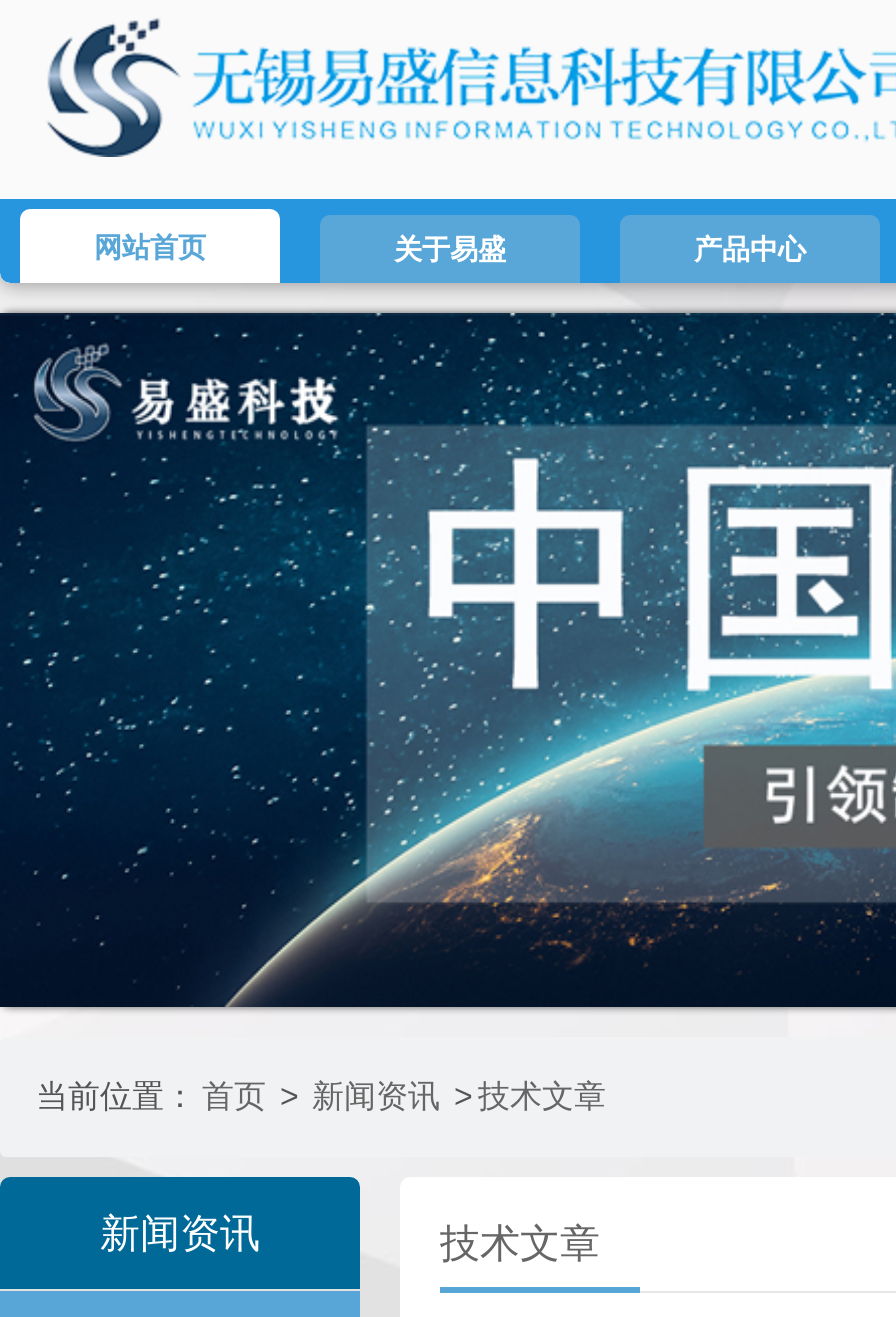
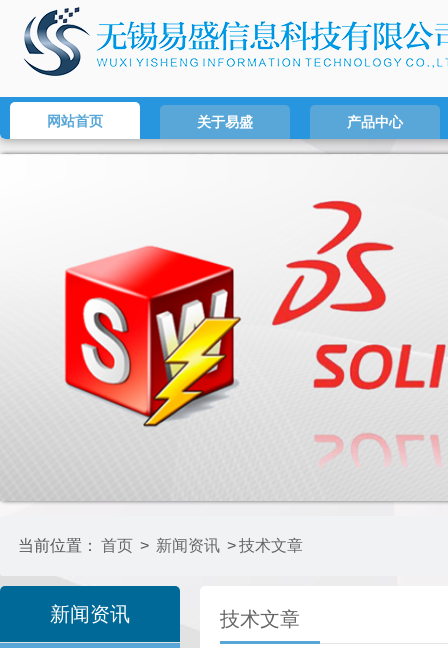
- [image]
+ [image]
